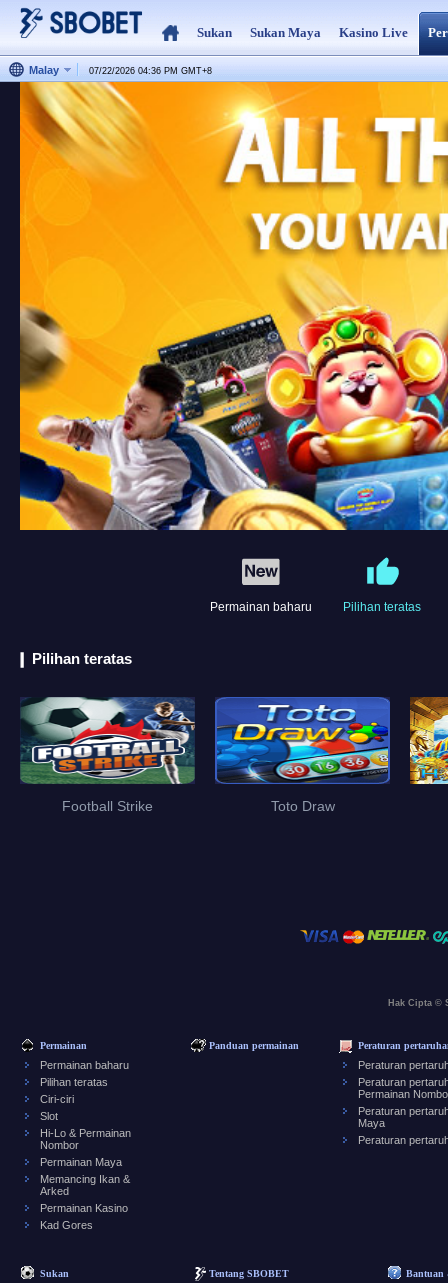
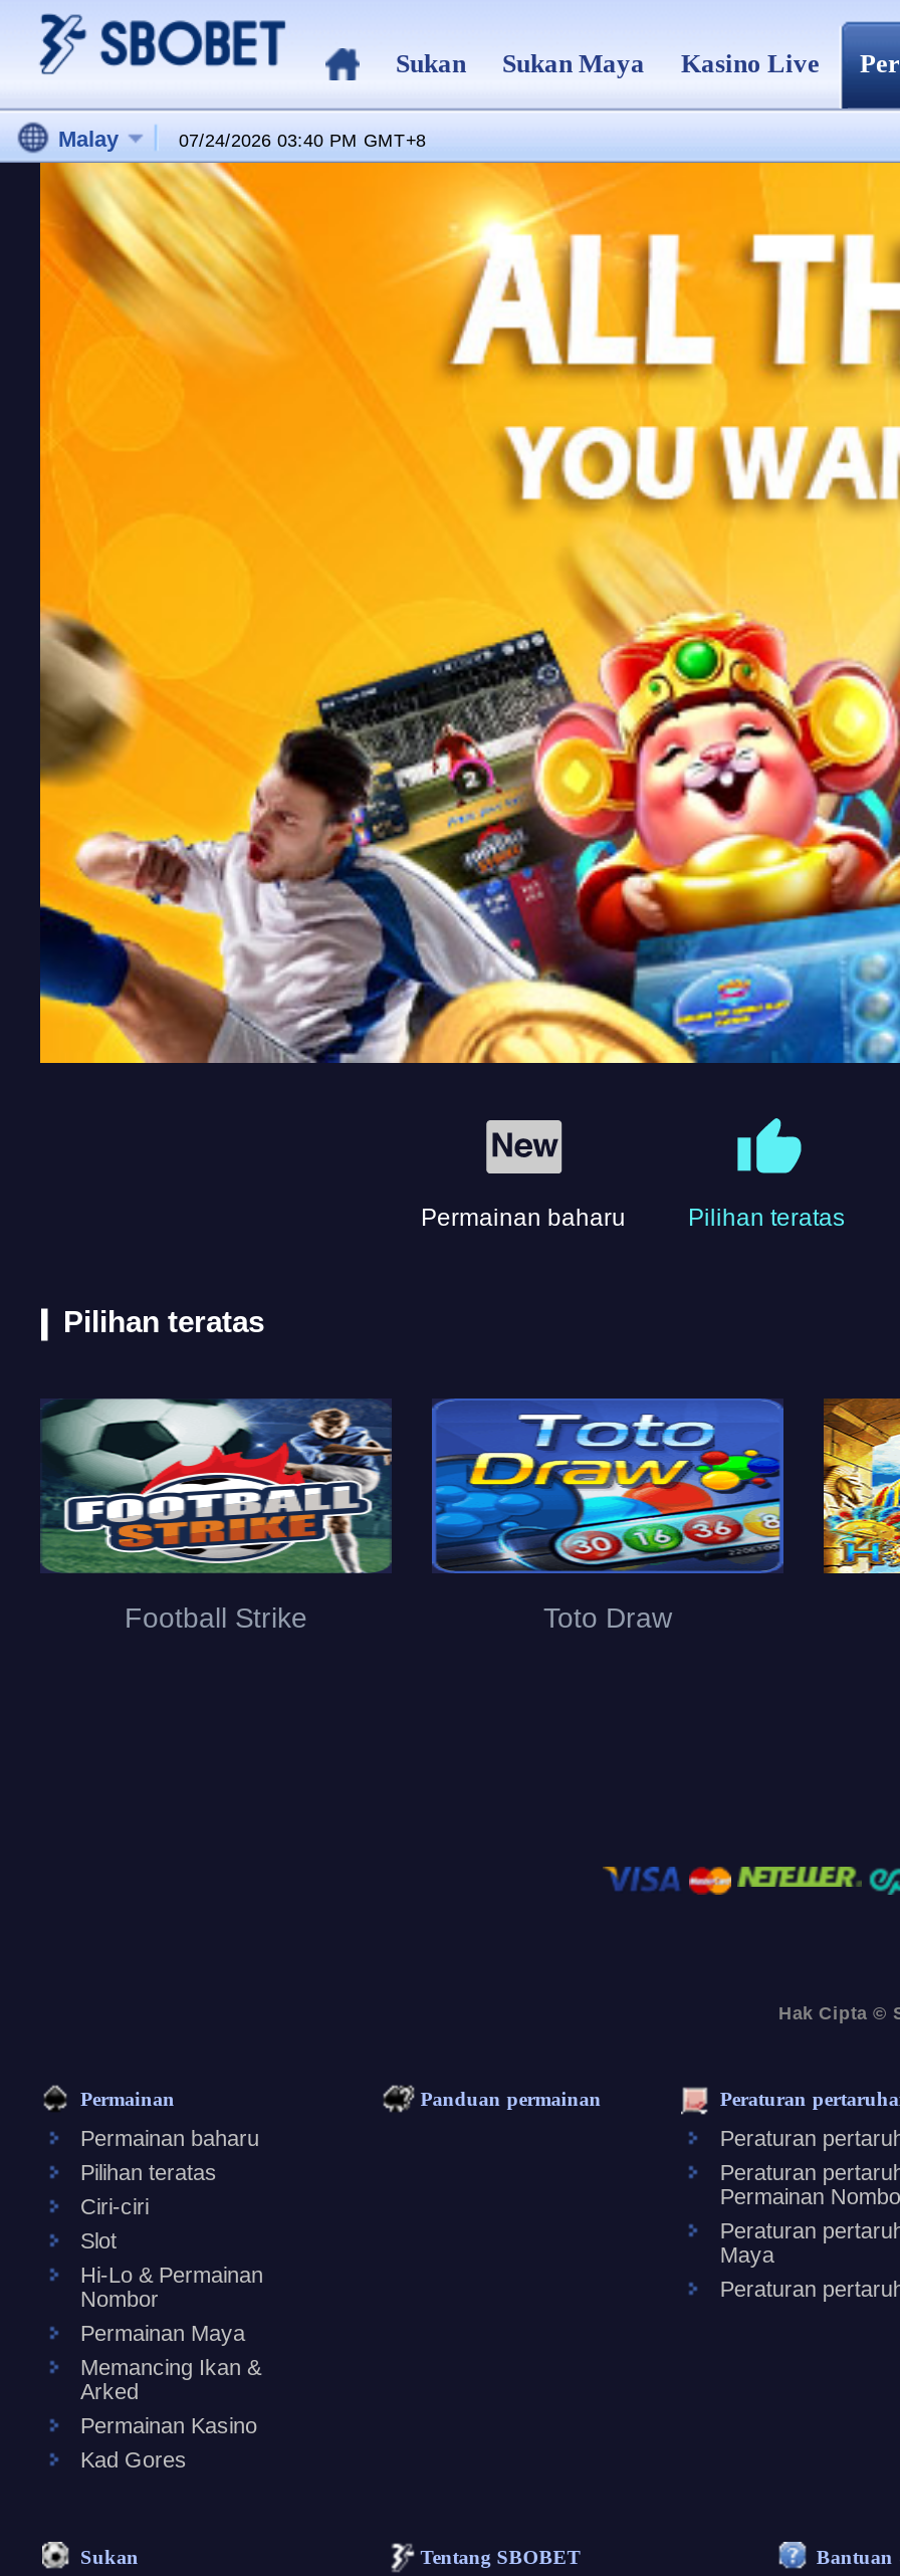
- 07/22/2026 04:36 PM GMT+8
+ 07/24/2026 03:40 PM GMT+8
